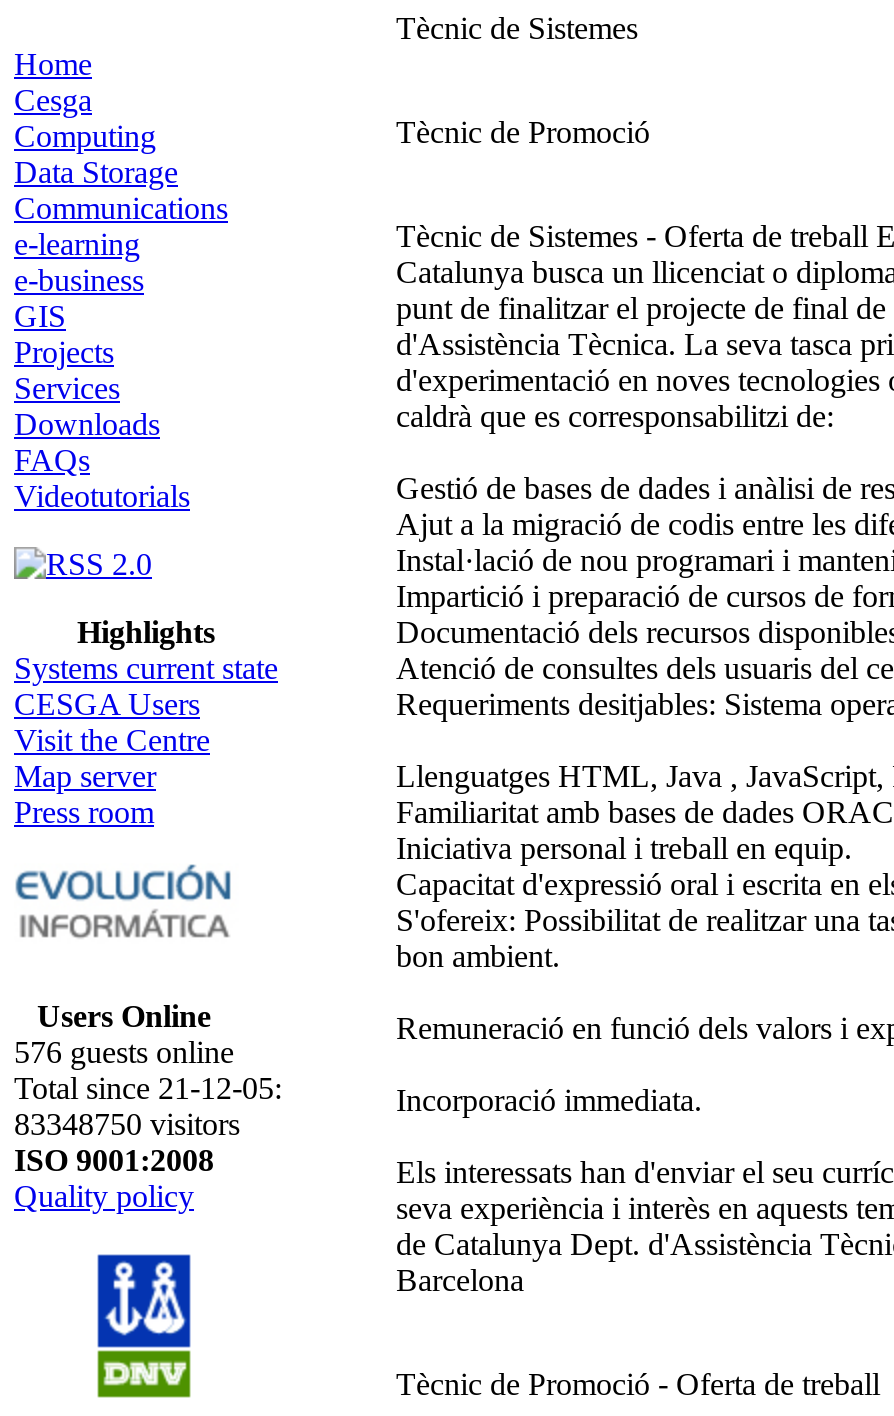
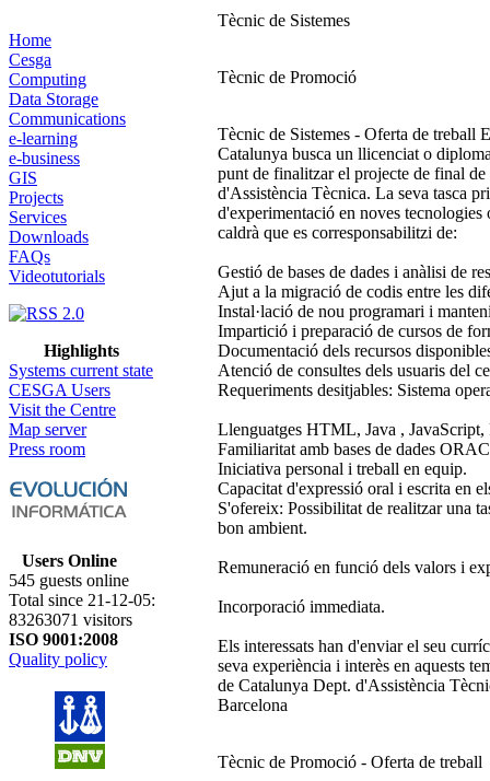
- 576 guests online
+ 545 guests online

- 83348750 visitors
+ 83263071 visitors
